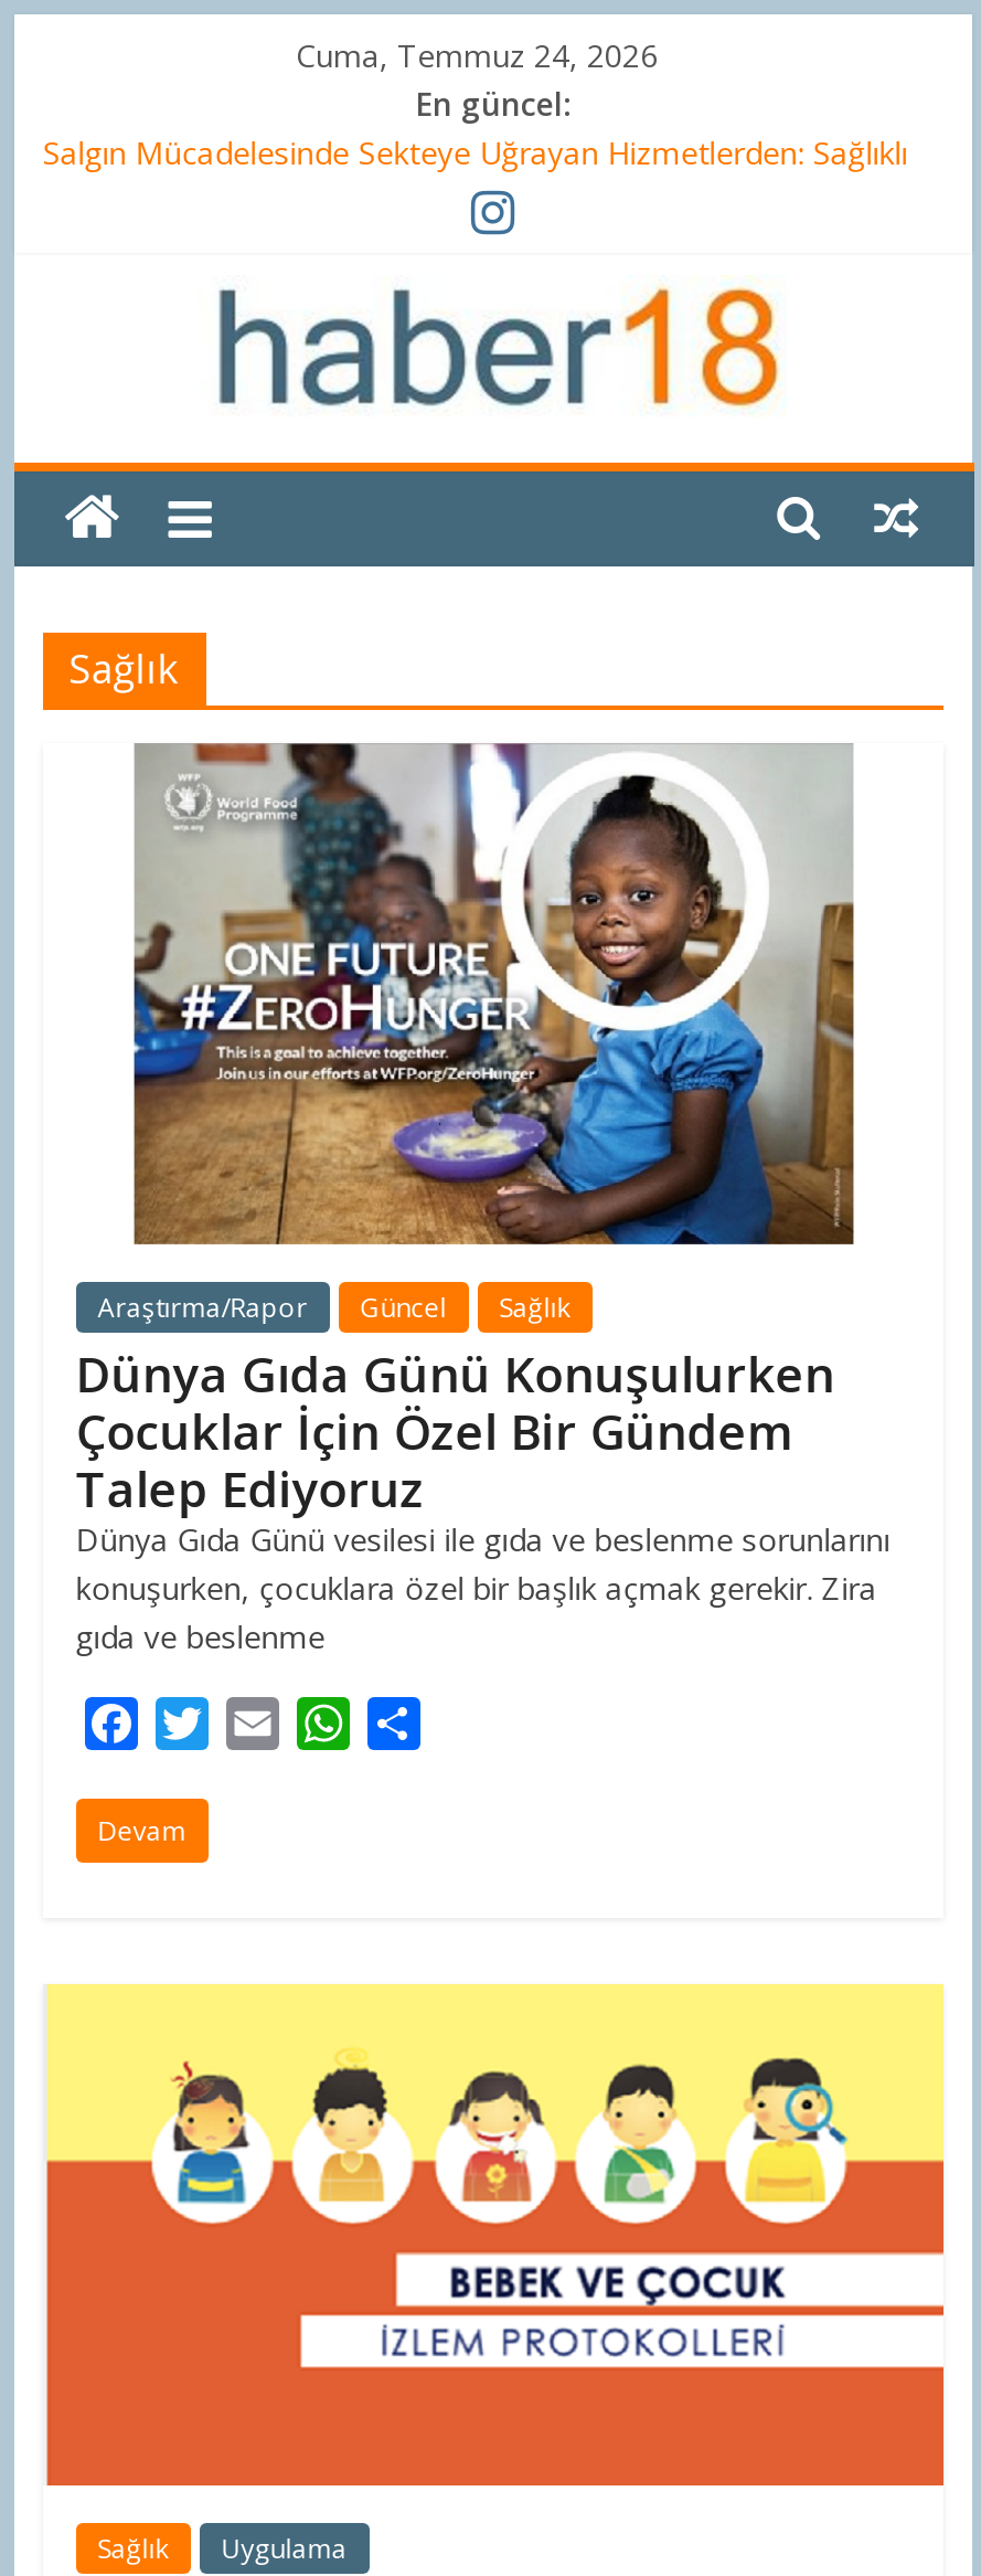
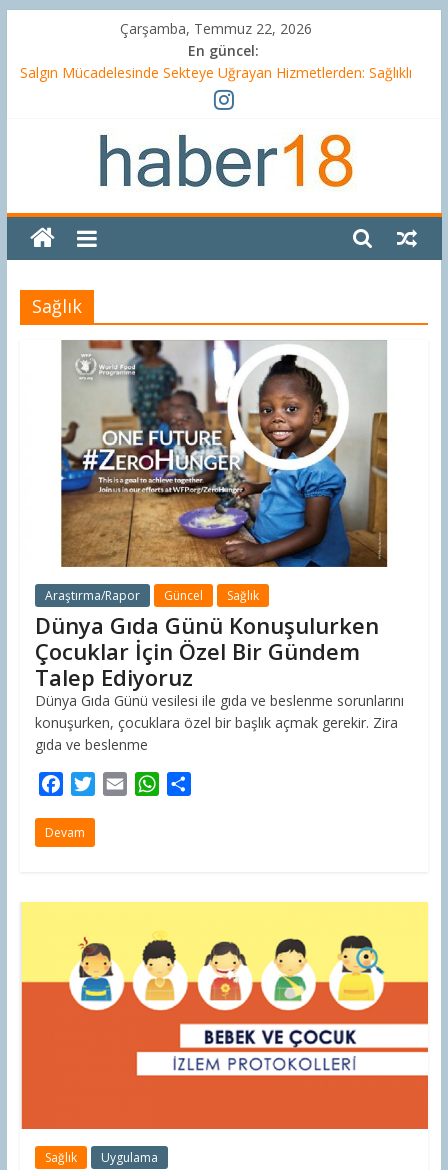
- Cuma, Temmuz 24, 2026
+ Çarşamba, Temmuz 22, 2026
